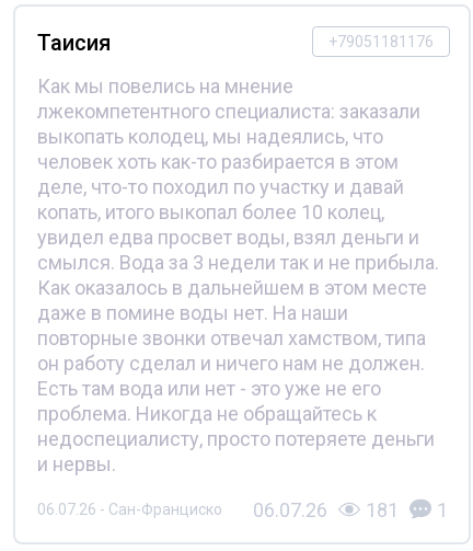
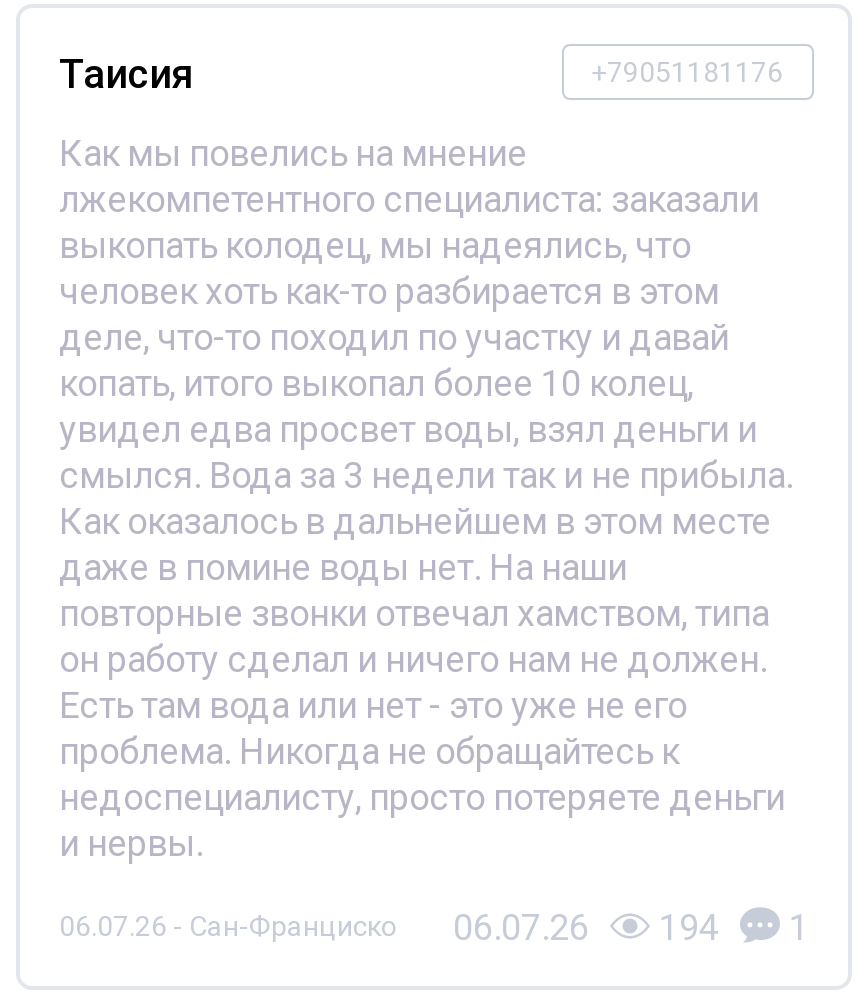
- 06.07.26 - Сан-Франциско 06.07.26 181 1
+ 06.07.26 - Сан-Франциско 06.07.26 194 1
